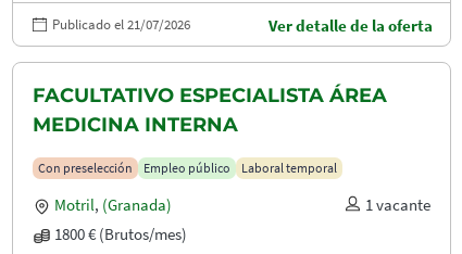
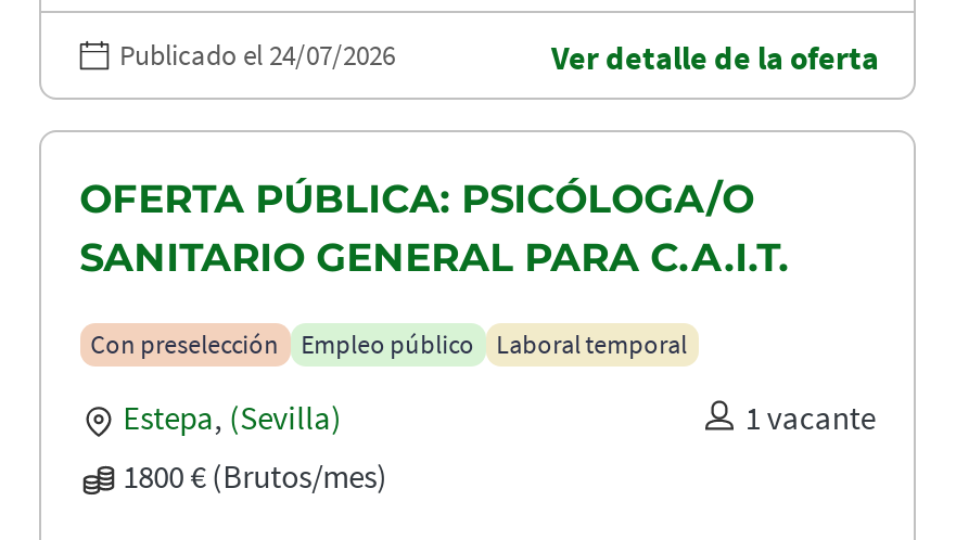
- Publicado el 21/07/2026
+ Publicado el 24/07/2026

- FACULTATIVO ESPECIALISTA ÁREA
- MEDICINA INTERNA
+ OFERTA PÚBLICA: PSICÓLOGA/O
+ SANITARIO GENERAL PARA C.A.I.T.

- Motril, (Granada)
+ Estepa, (Sevilla)
